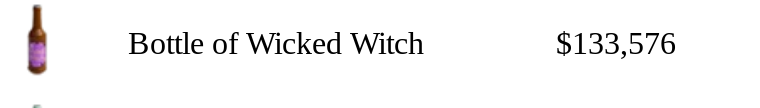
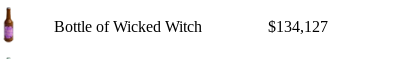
- $133,576
+ $134,127
